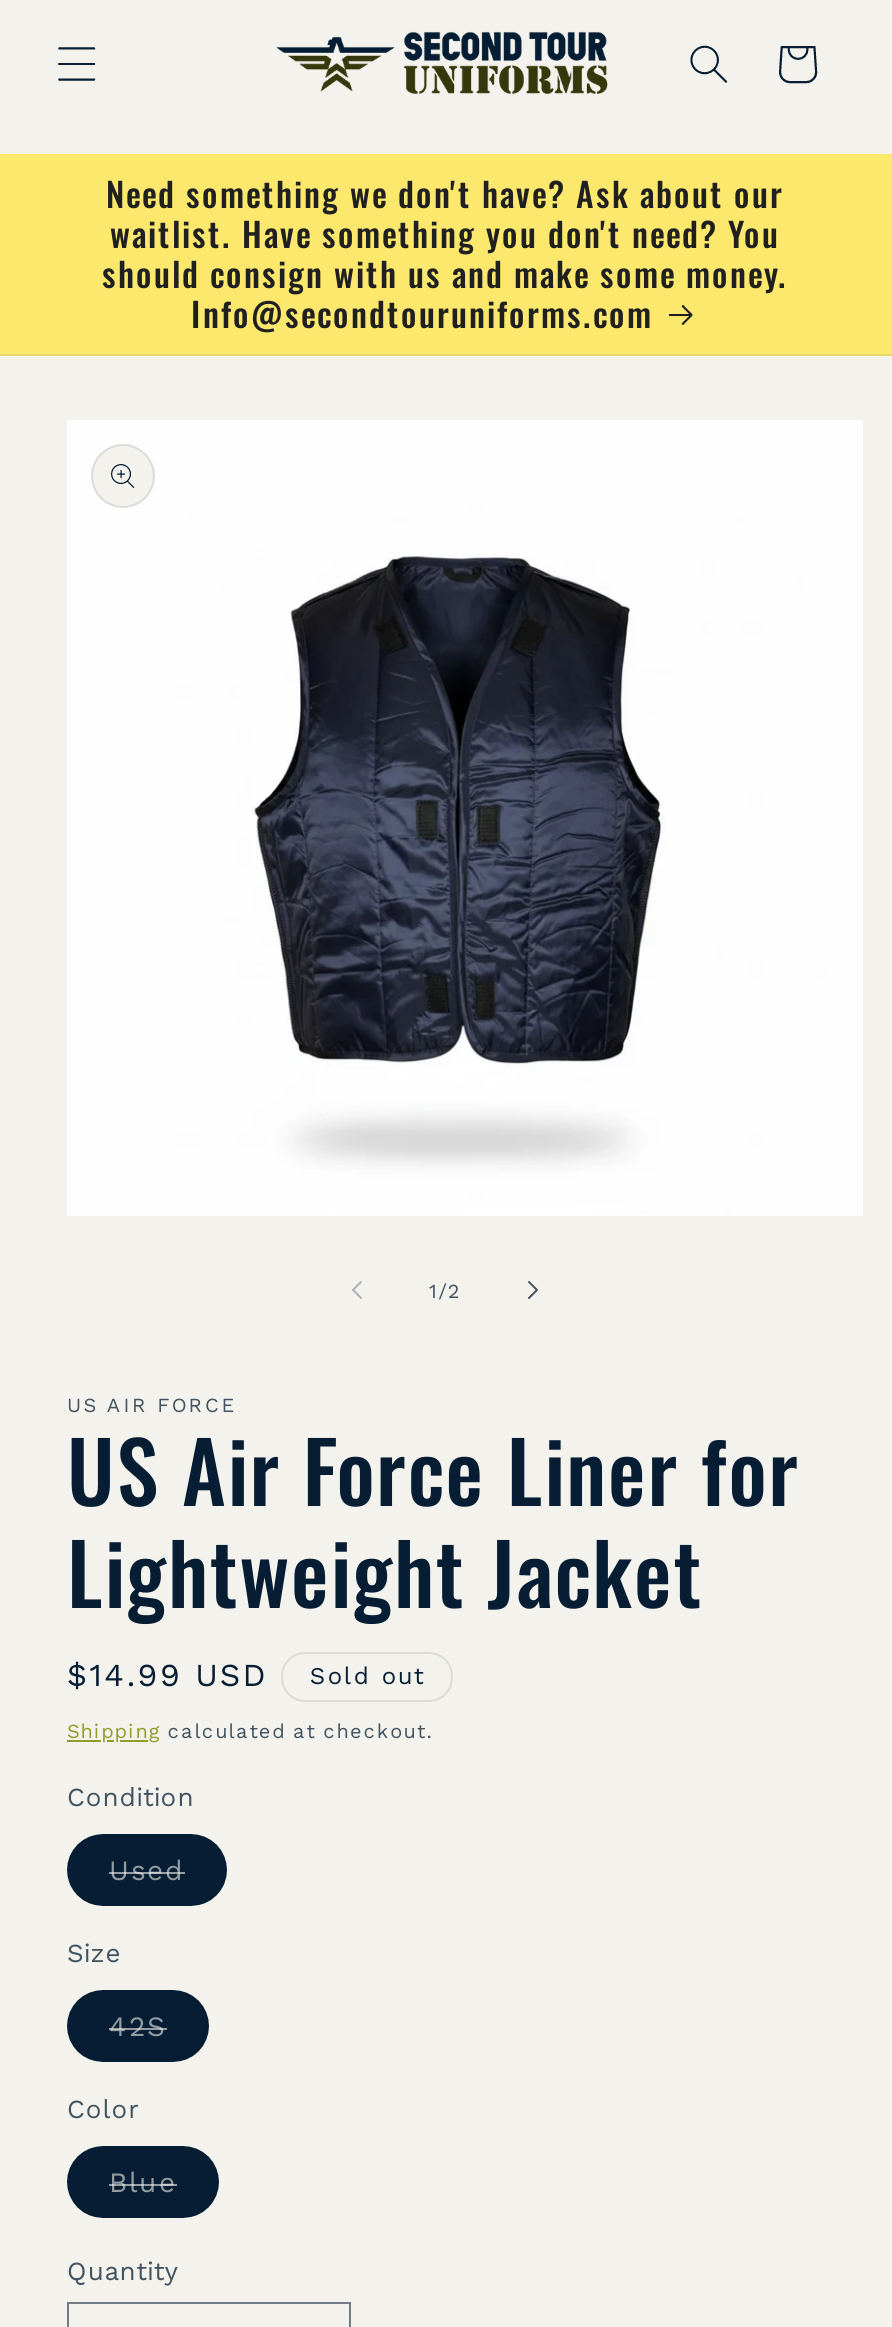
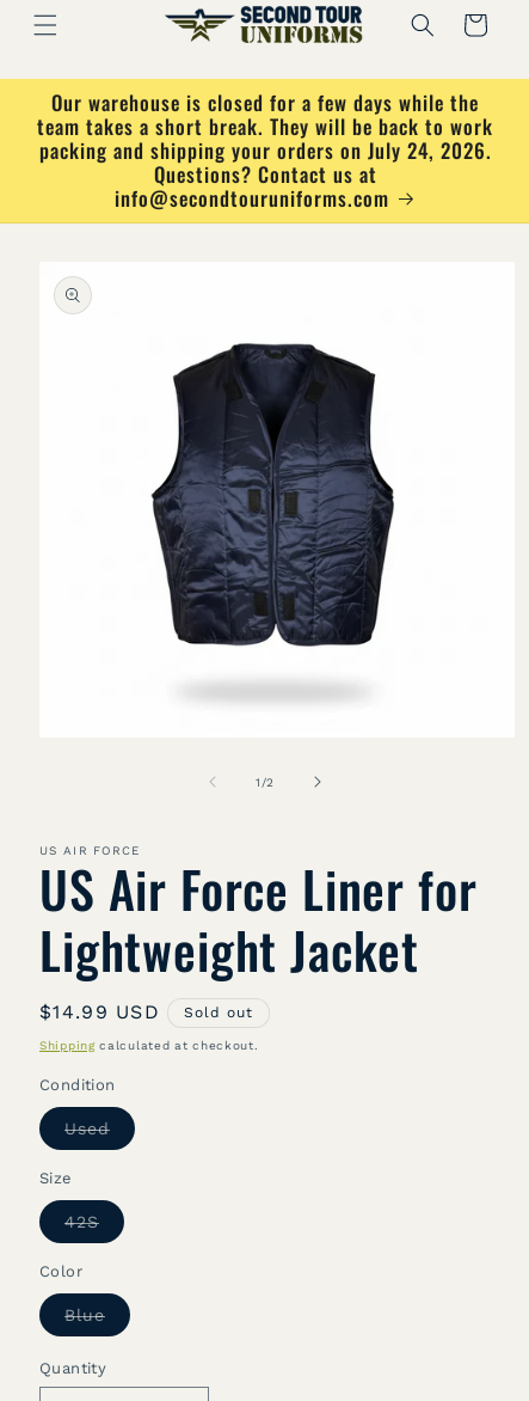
- Need something we don't have? Ask about our
- waitlist. Have something you don't need? You
- should consign with us and make some money.
- Info@secondtouruniforms.com
+ Our warehouse is closed for a few days while the
+ team takes a short break. They will be back to work
+ packing and shipping your orders on July 24, 2026.
+ Questions? Contact us at
+ info@secondtouruniforms.com
